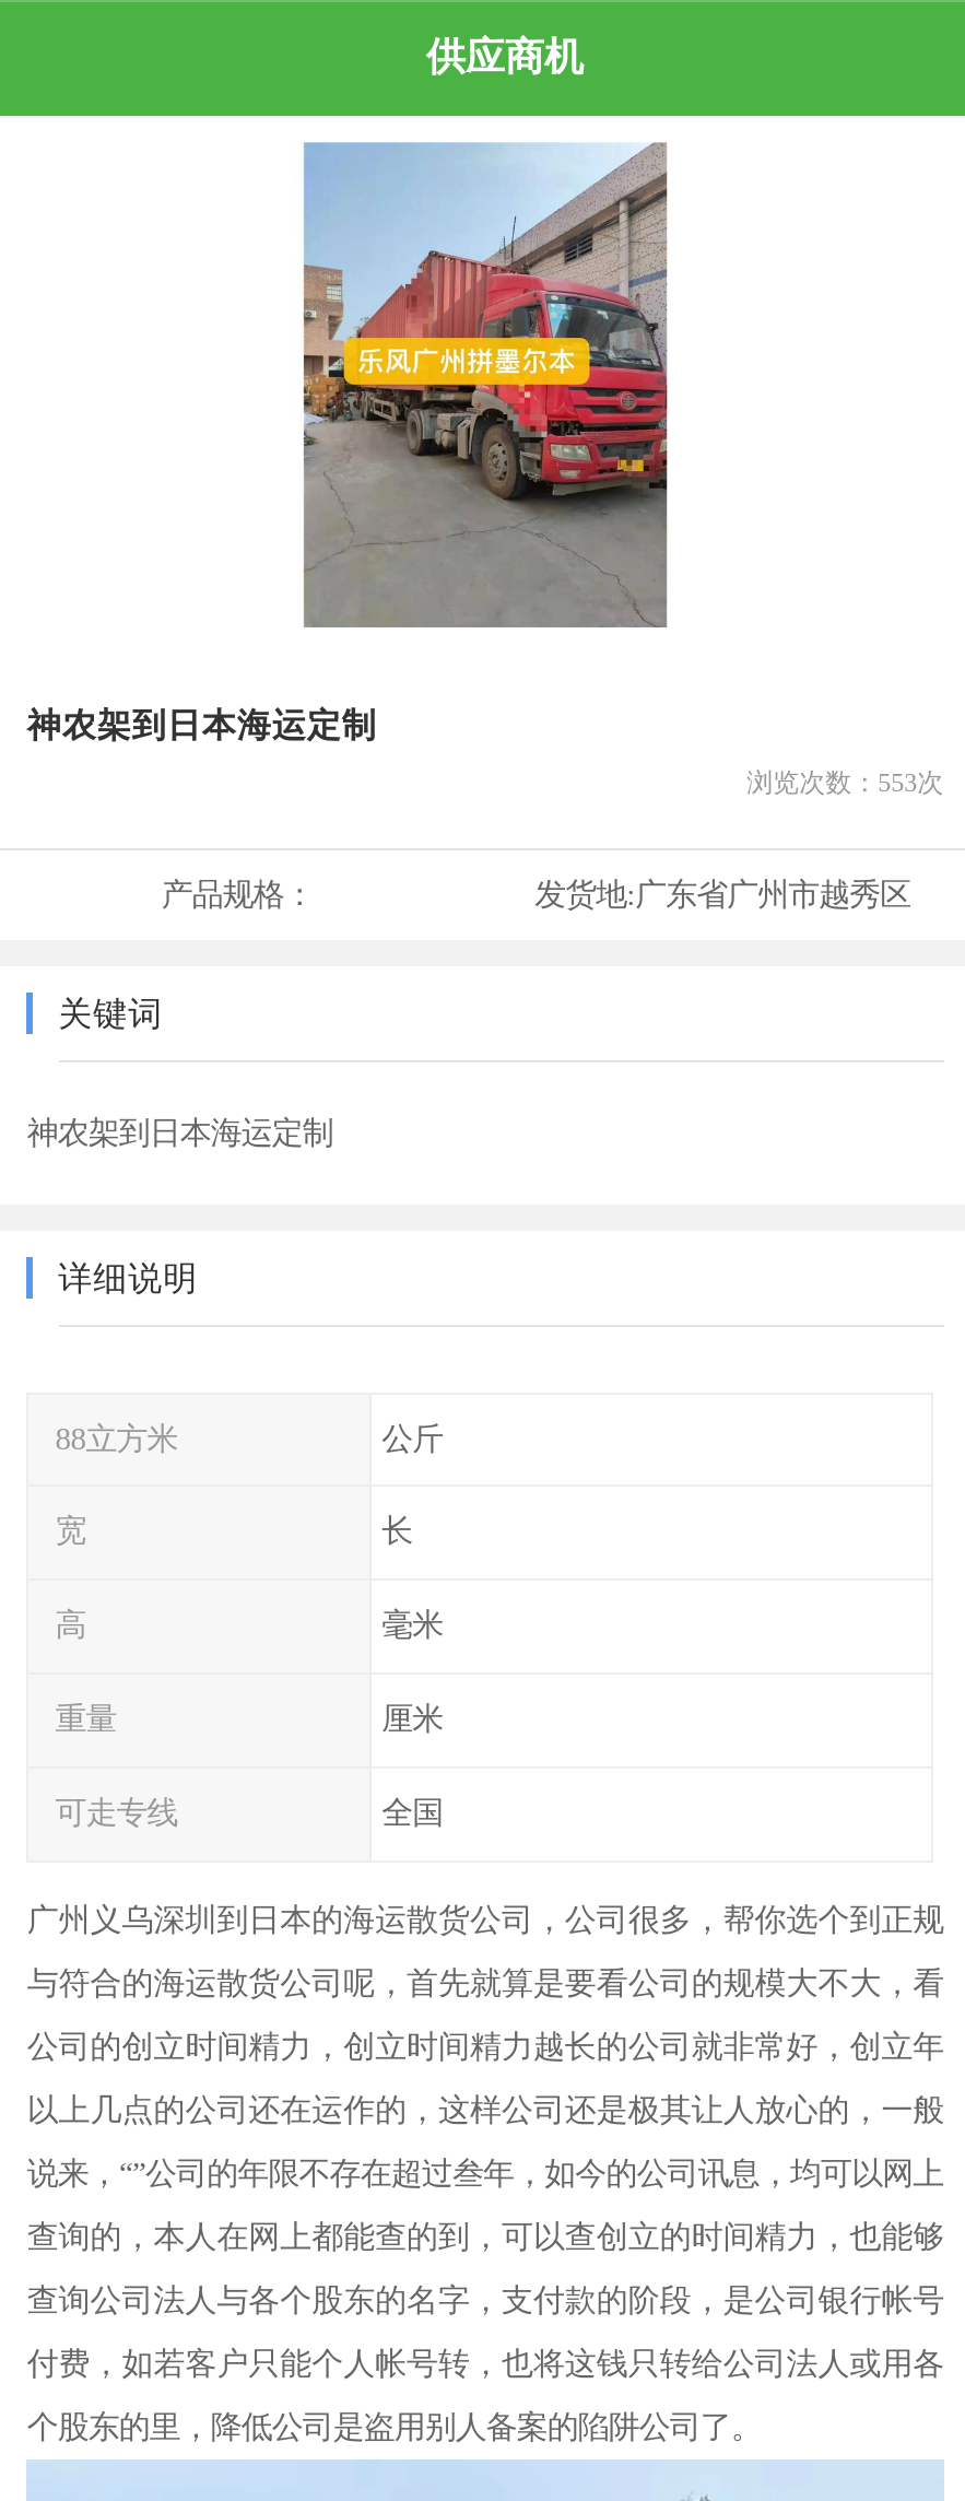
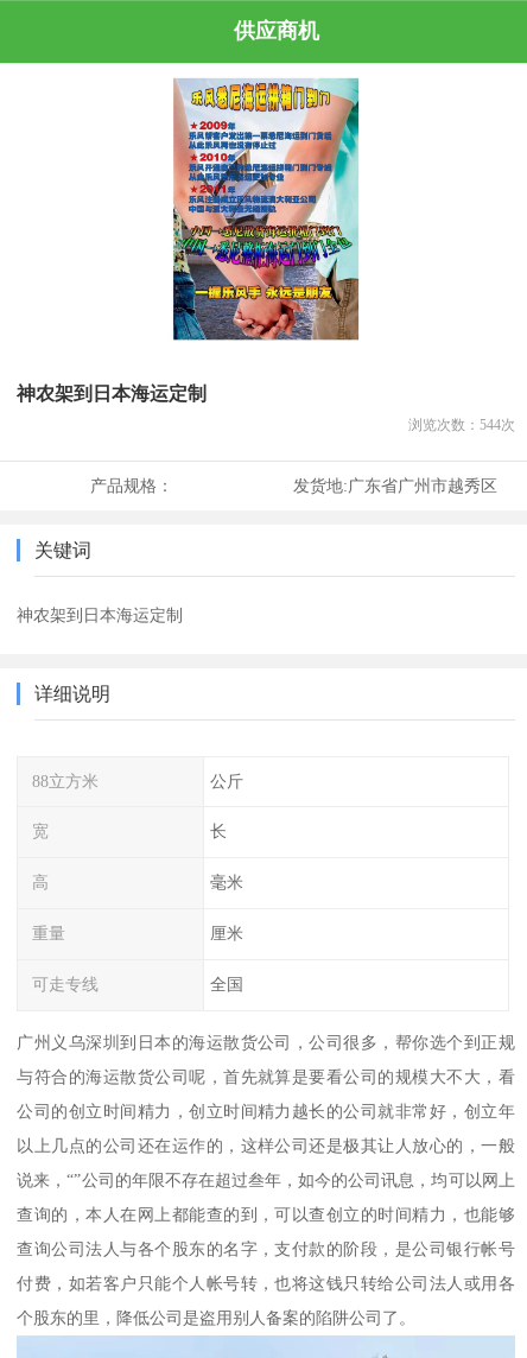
- [image]
+ [image]

- 浏览次数：553次
+ 浏览次数：544次
